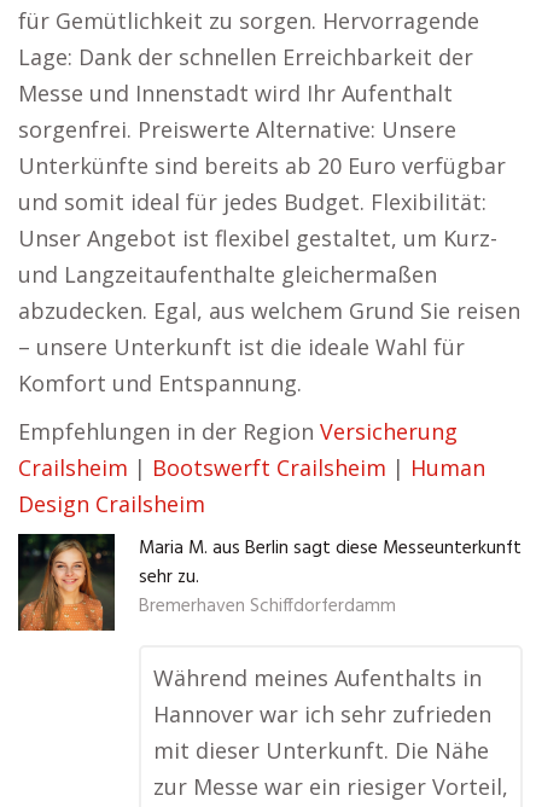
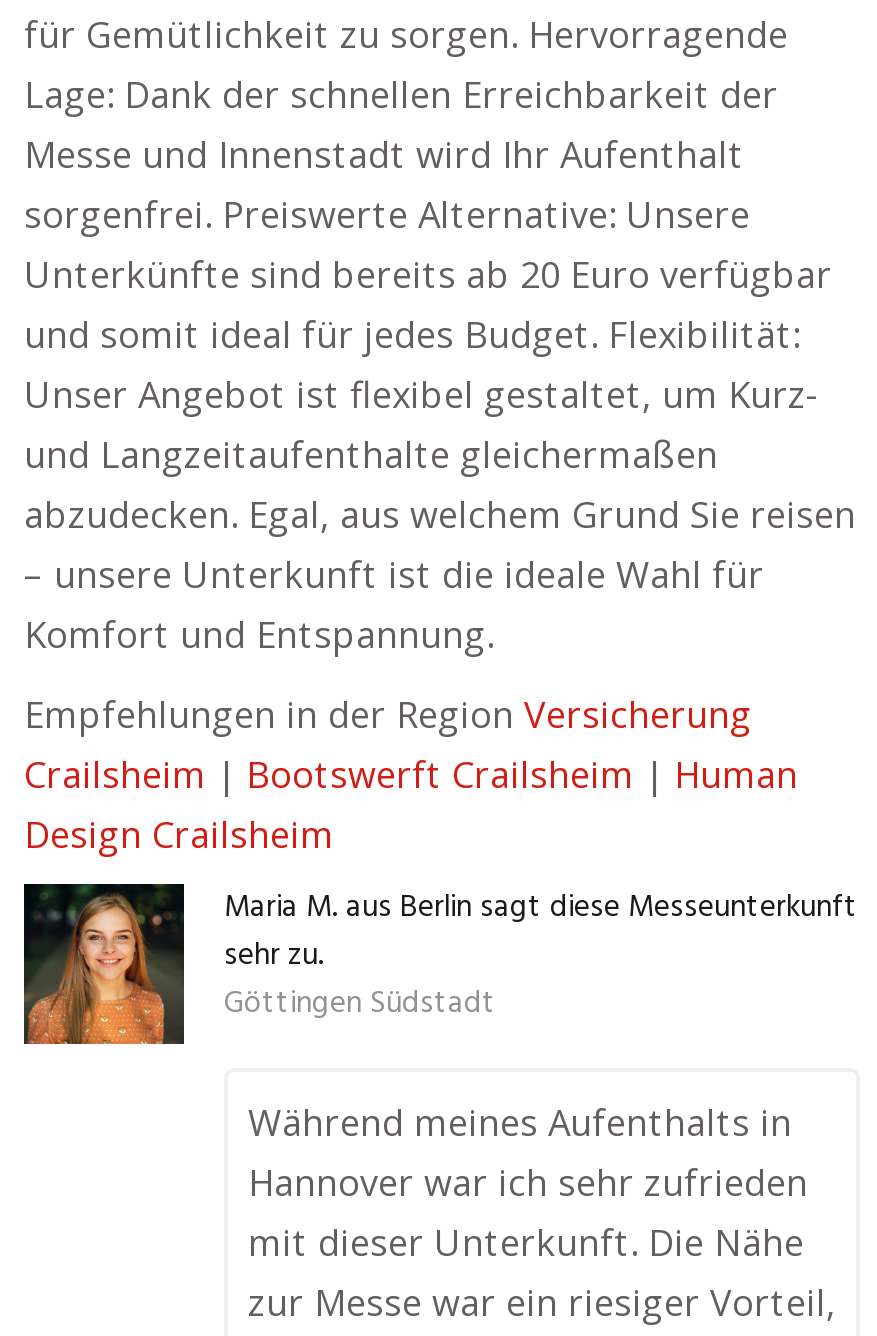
- Bremerhaven Schiffdorferdamm
+ Göttingen Südstadt
